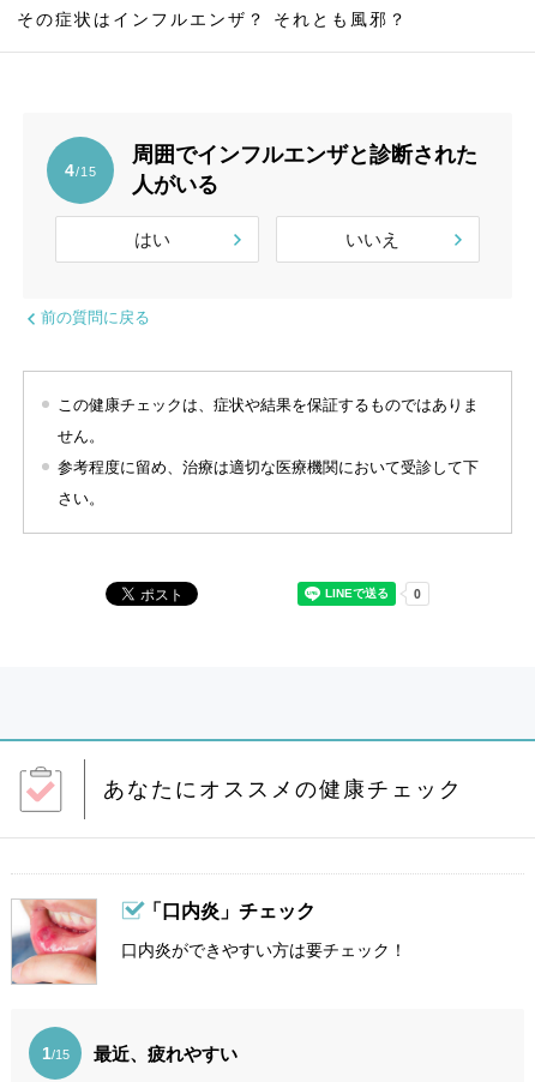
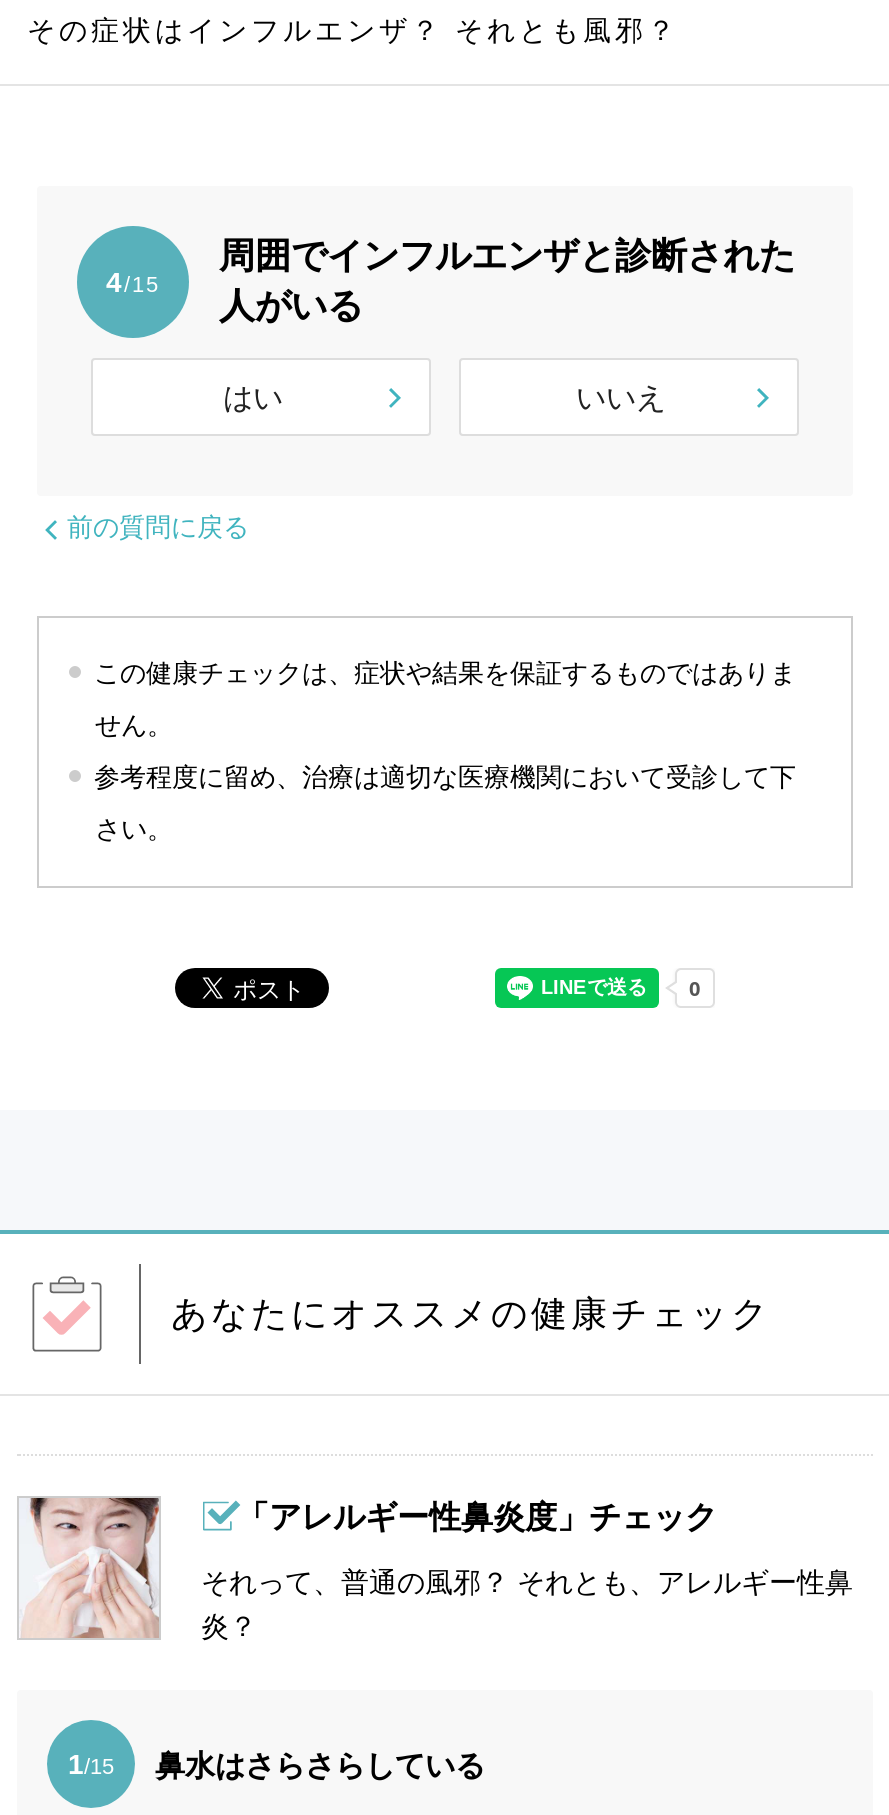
- [image]
- 口内炎ができやすい方は要チェック！
+ [image]
+ それって、普通の風邪？ それとも、アレルギー性鼻
+ 炎？

- 「口内炎」チェック
+ 「アレルギー性鼻炎度」チェック

- 最近、疲れやすい
+ 鼻水はさらさらしている
